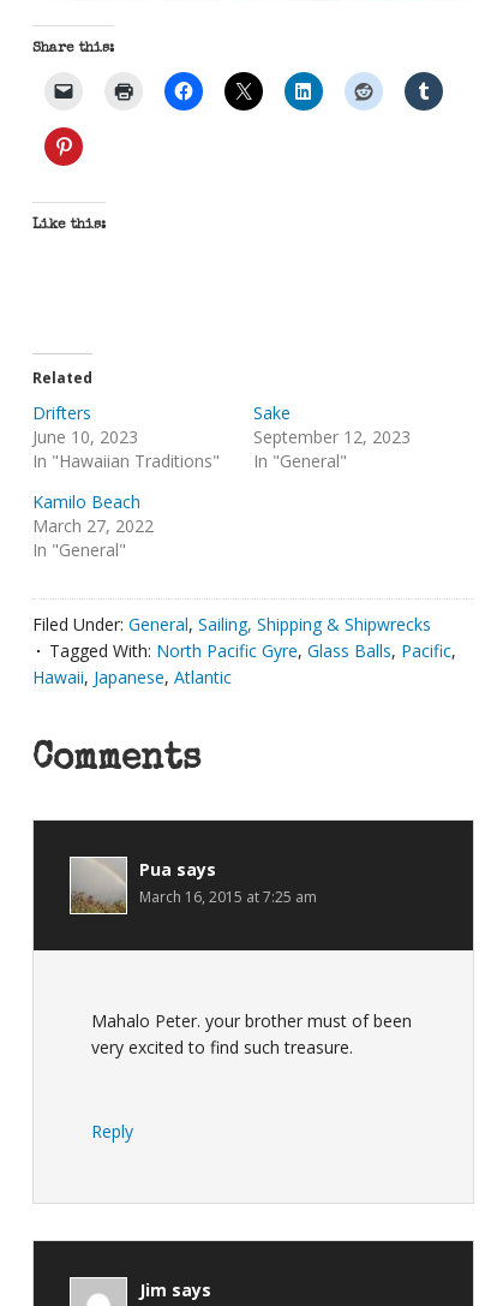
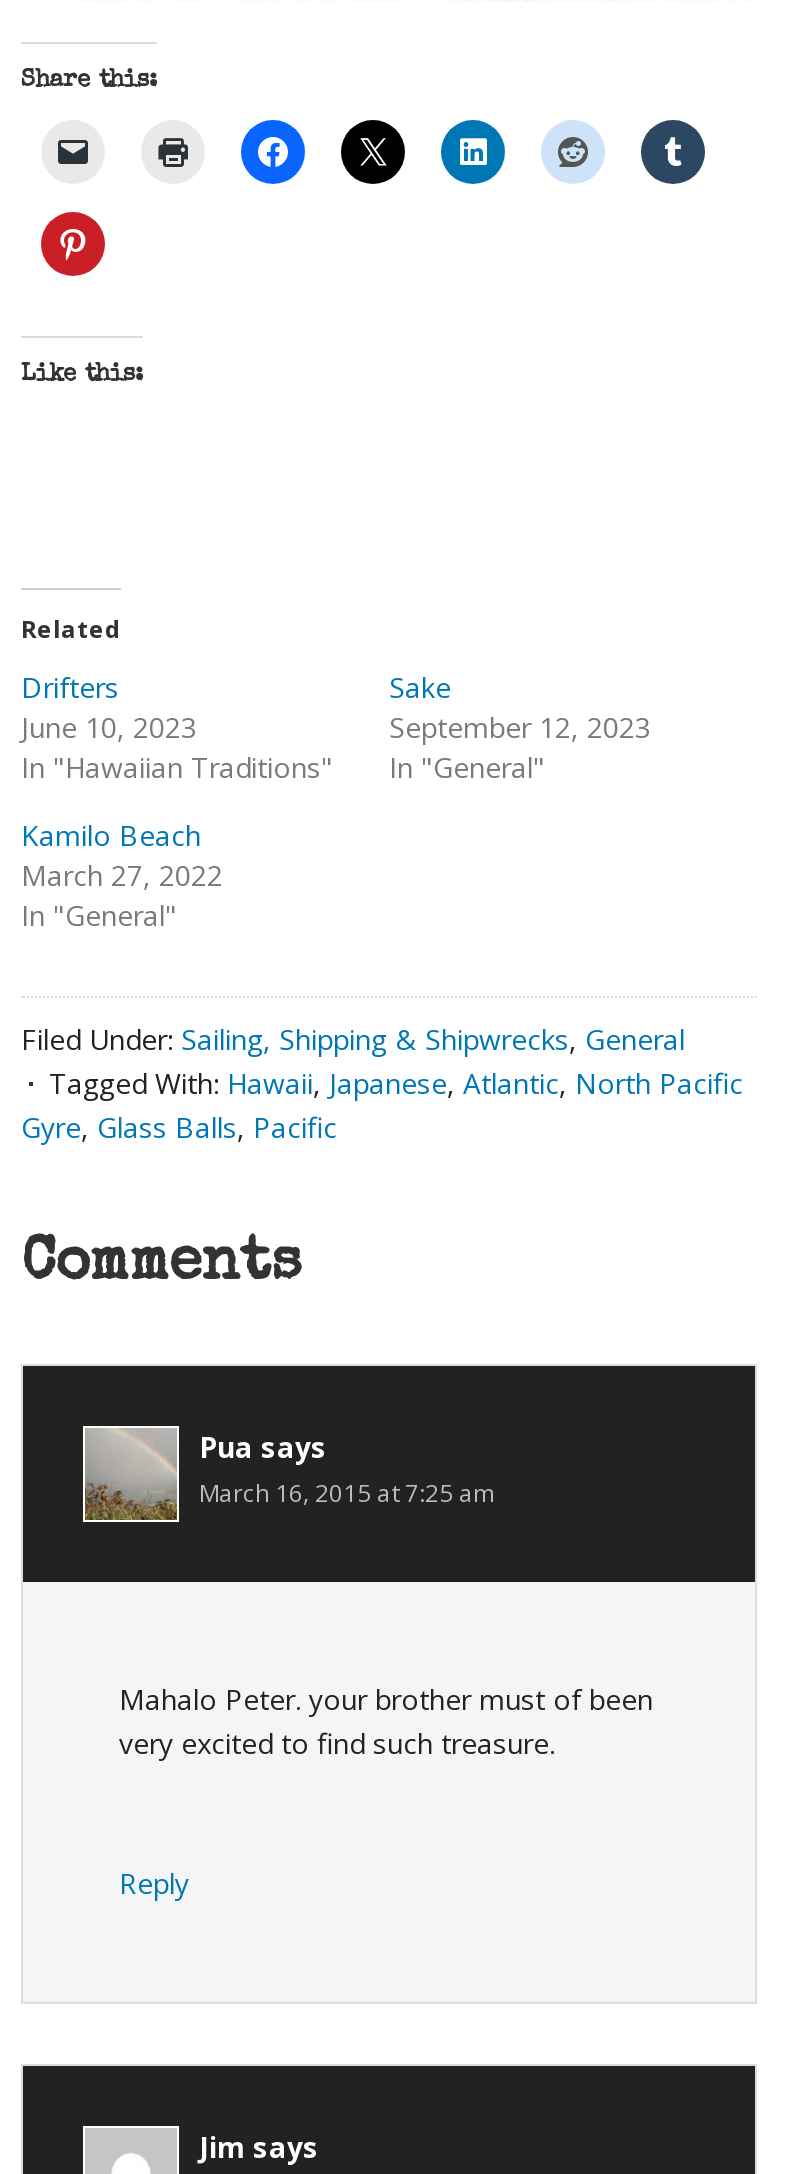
- Filed Under: General, Sailing, Shipping & Shipwrecks
- Tagged With: North Pacific Gyre, Glass Balls, Pacific,
- Hawaii, Japanese, Atlantic
+ Filed Under: Sailing, Shipping & Shipwrecks, General
+ Tagged With: Hawaii, Japanese, Atlantic, North Pacific
+ Gyre, Glass Balls, Pacific
